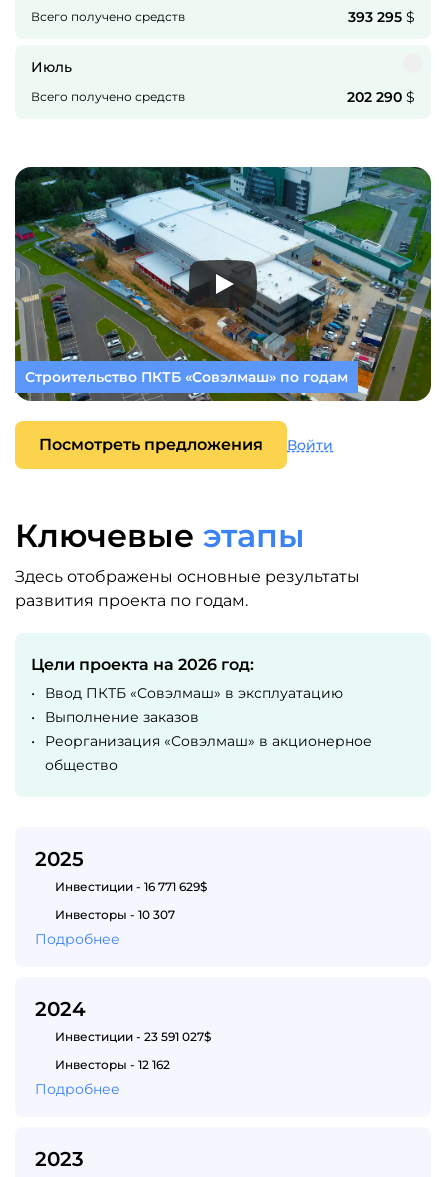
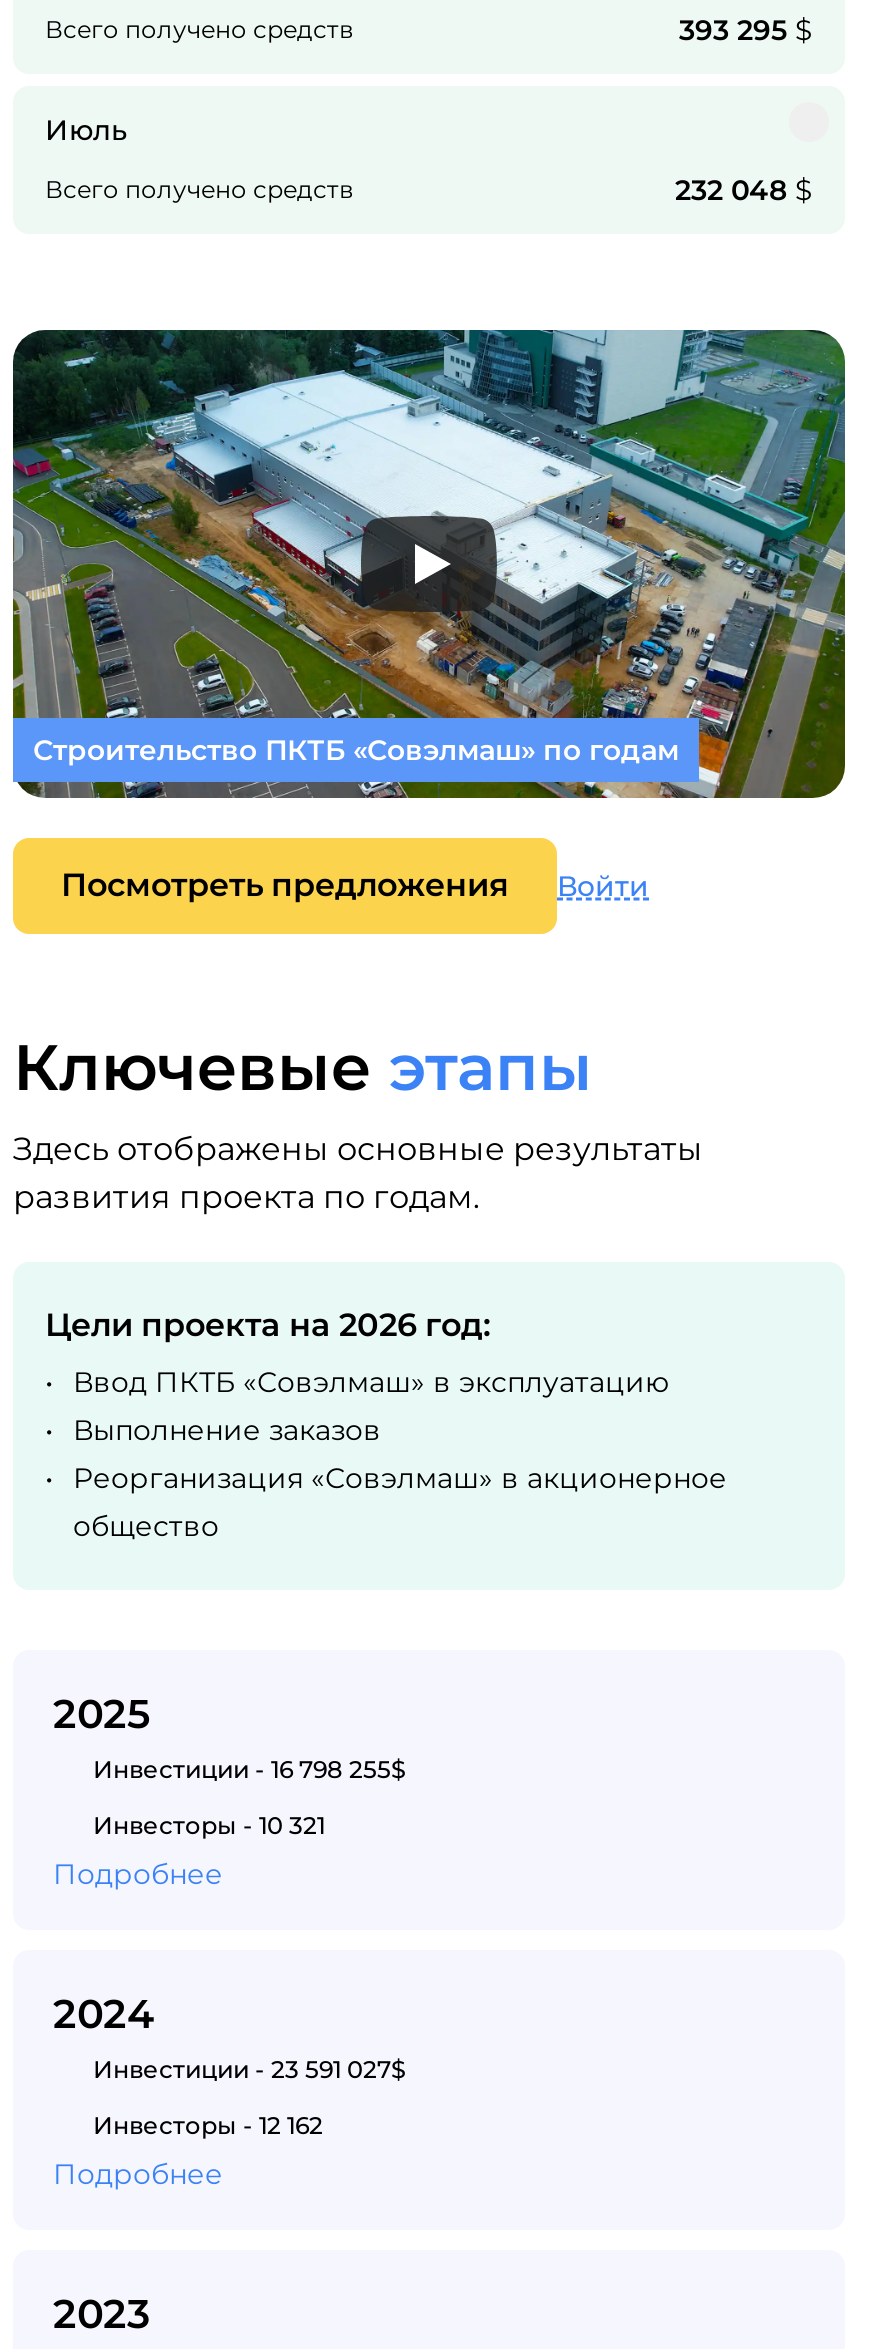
- 202 290 $
+ 232 048 $

- Инвестиции - 16 771 629$
+ Инвестиции - 16 798 255$

- Инвесторы - 10 307
+ Инвесторы - 10 321
